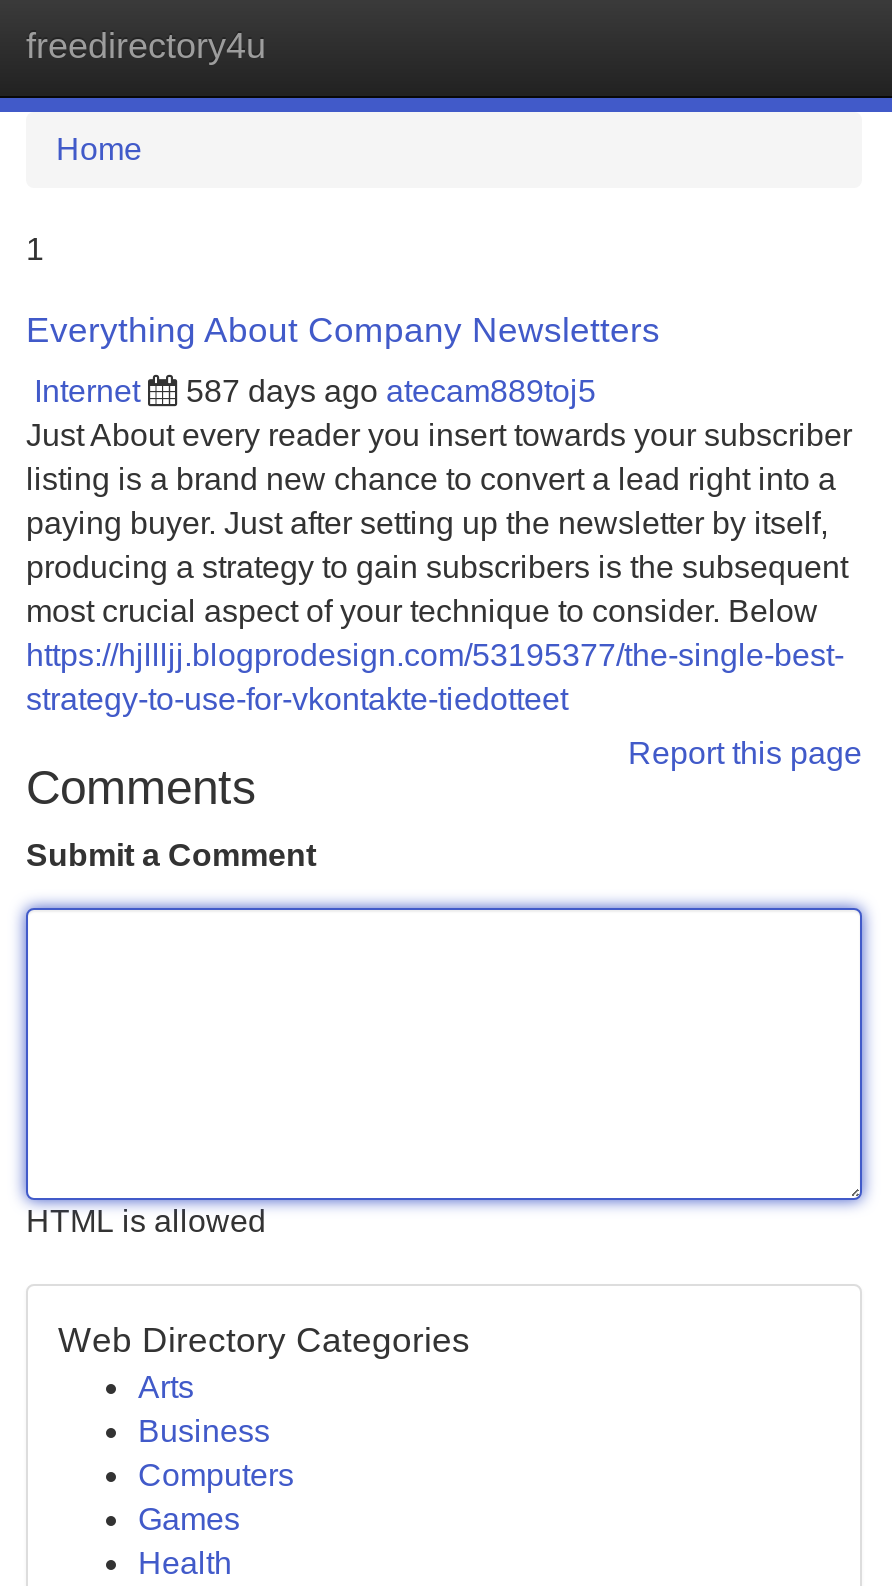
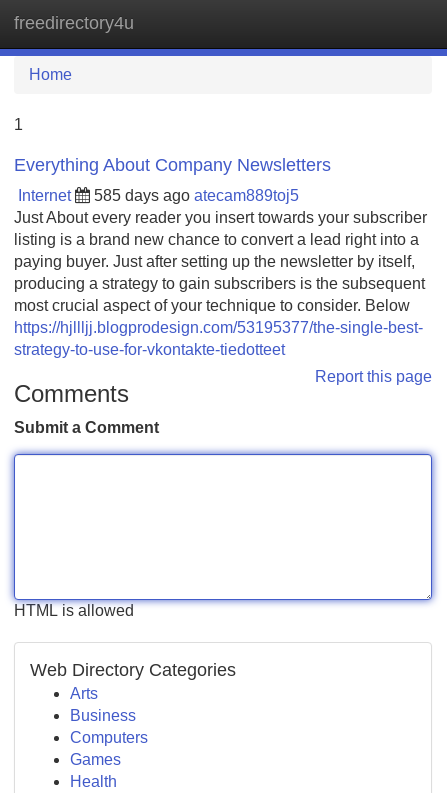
- 587 days ago atecam889toj5
+ 585 days ago atecam889toj5
